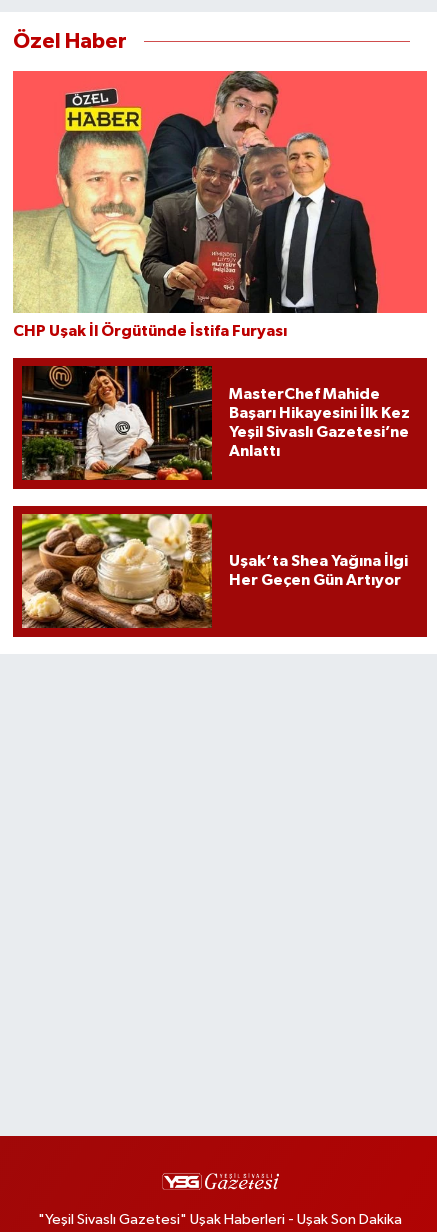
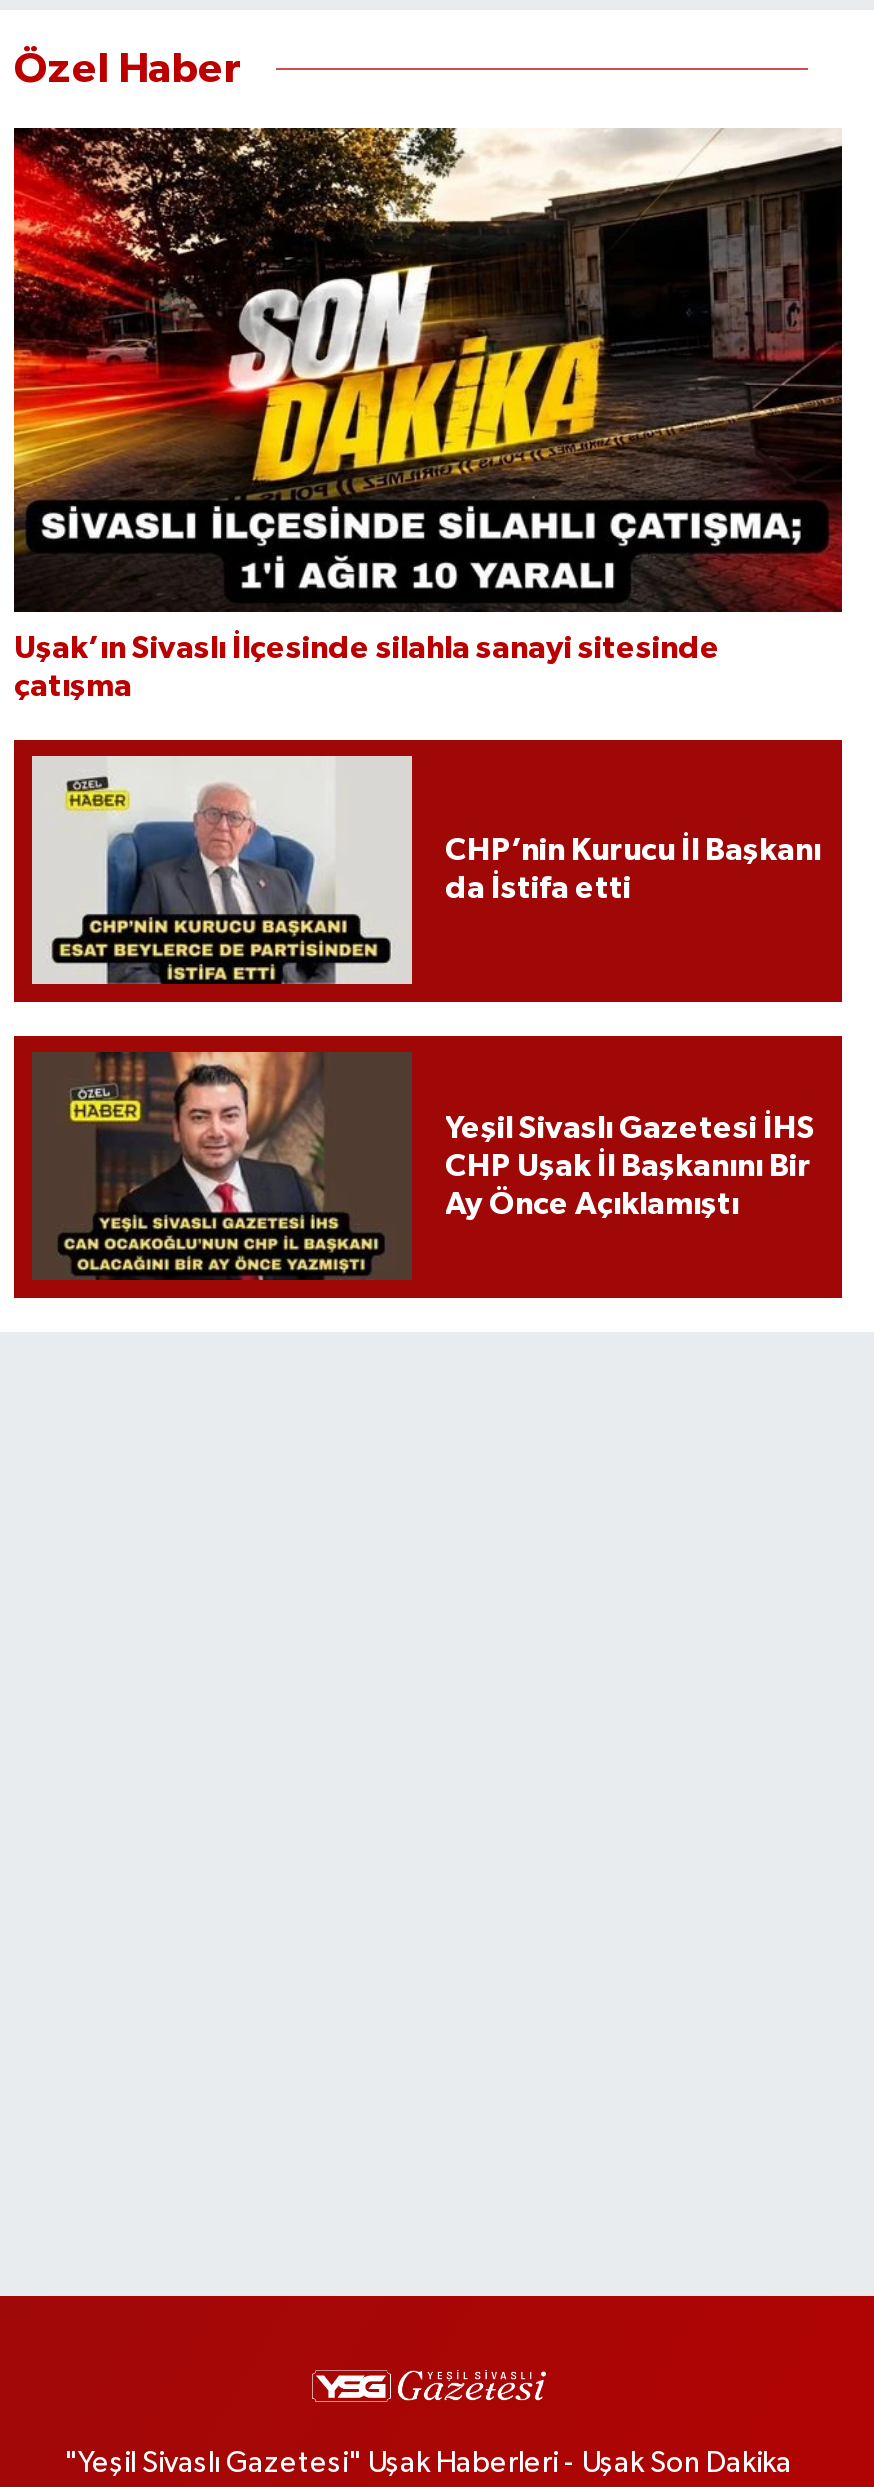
- [image]
- CHP Uşak İl Örgütünde İstifa Furyası
+ [image]
+ Uşak’ın Sivaslı İlçesinde silahla sanayi sitesinde
+ çatışma

- [image]
- MasterChef Mahide
- Başarı Hikayesini İlk Kez
- Yeşil Sivaslı Gazetesi’ne
- Anlattı
+ [image]
+ CHP’nin Kurucu İl Başkanı
+ da İstifa etti

- [image]
- Uşak’ta Shea Yağına İlgi
- Her Geçen Gün Artıyor
+ [image]
+ Yeşil Sivaslı Gazetesi İHS
+ CHP Uşak İl Başkanını Bir
+ Ay Önce Açıklamıştı
